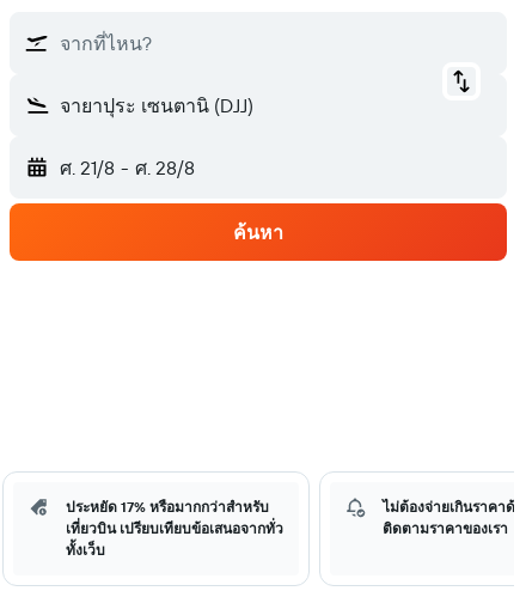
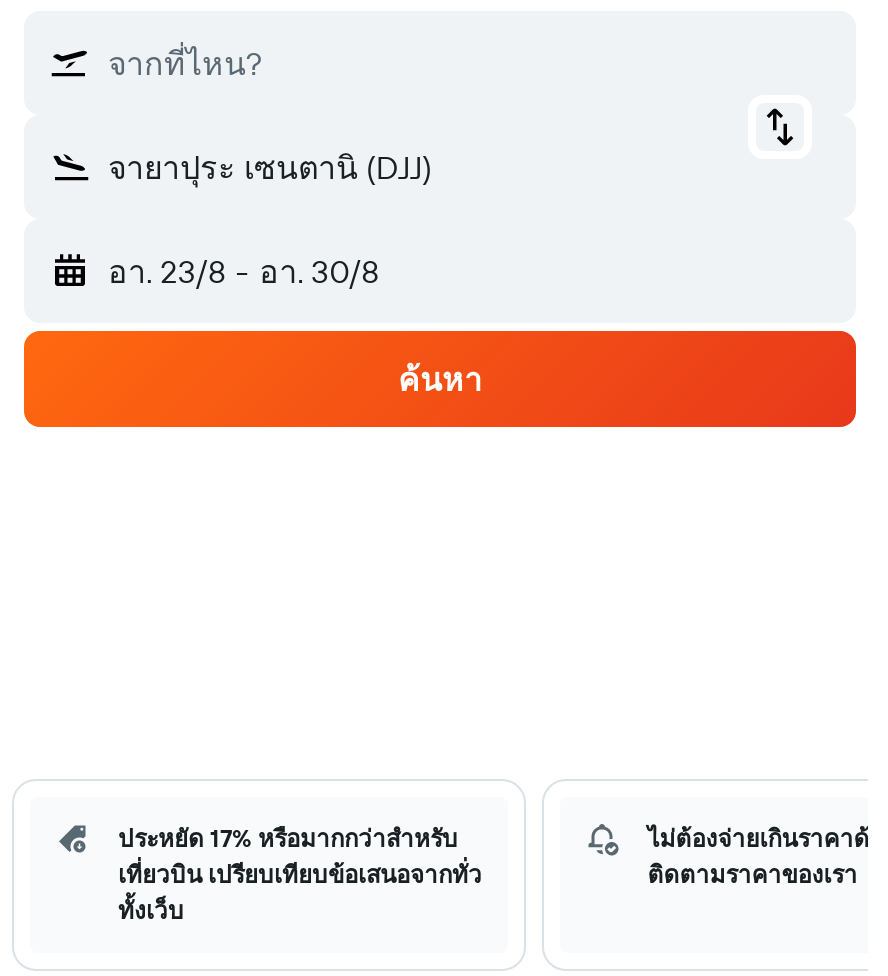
- ศ. 21/8 - ศ. 28/8
+ อา. 23/8 - อา. 30/8
